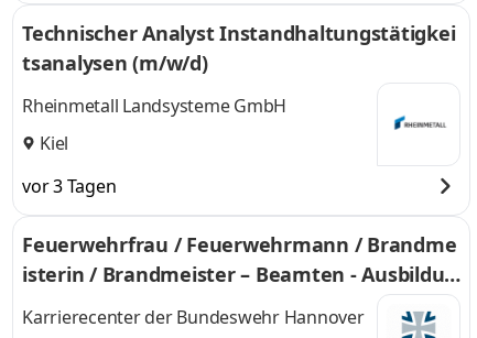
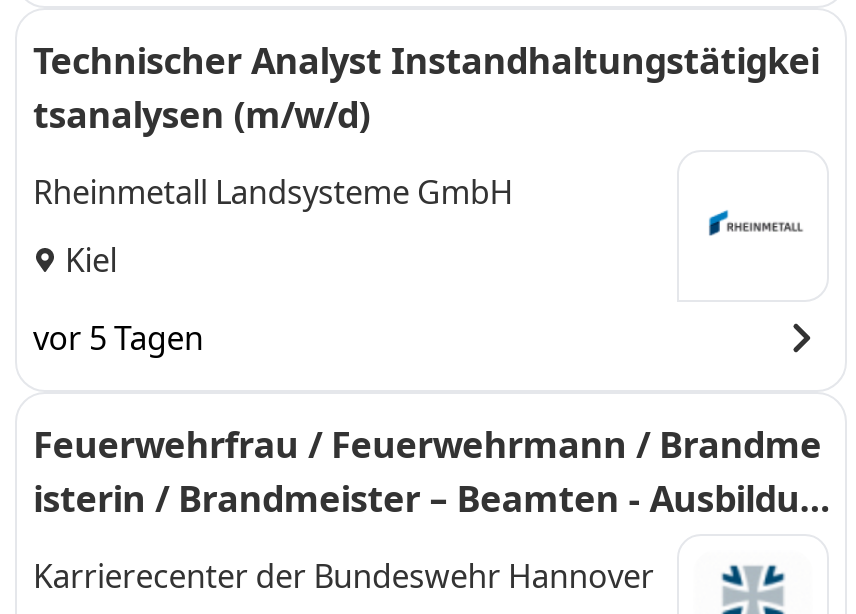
- vor 3 Tagen
+ vor 5 Tagen
